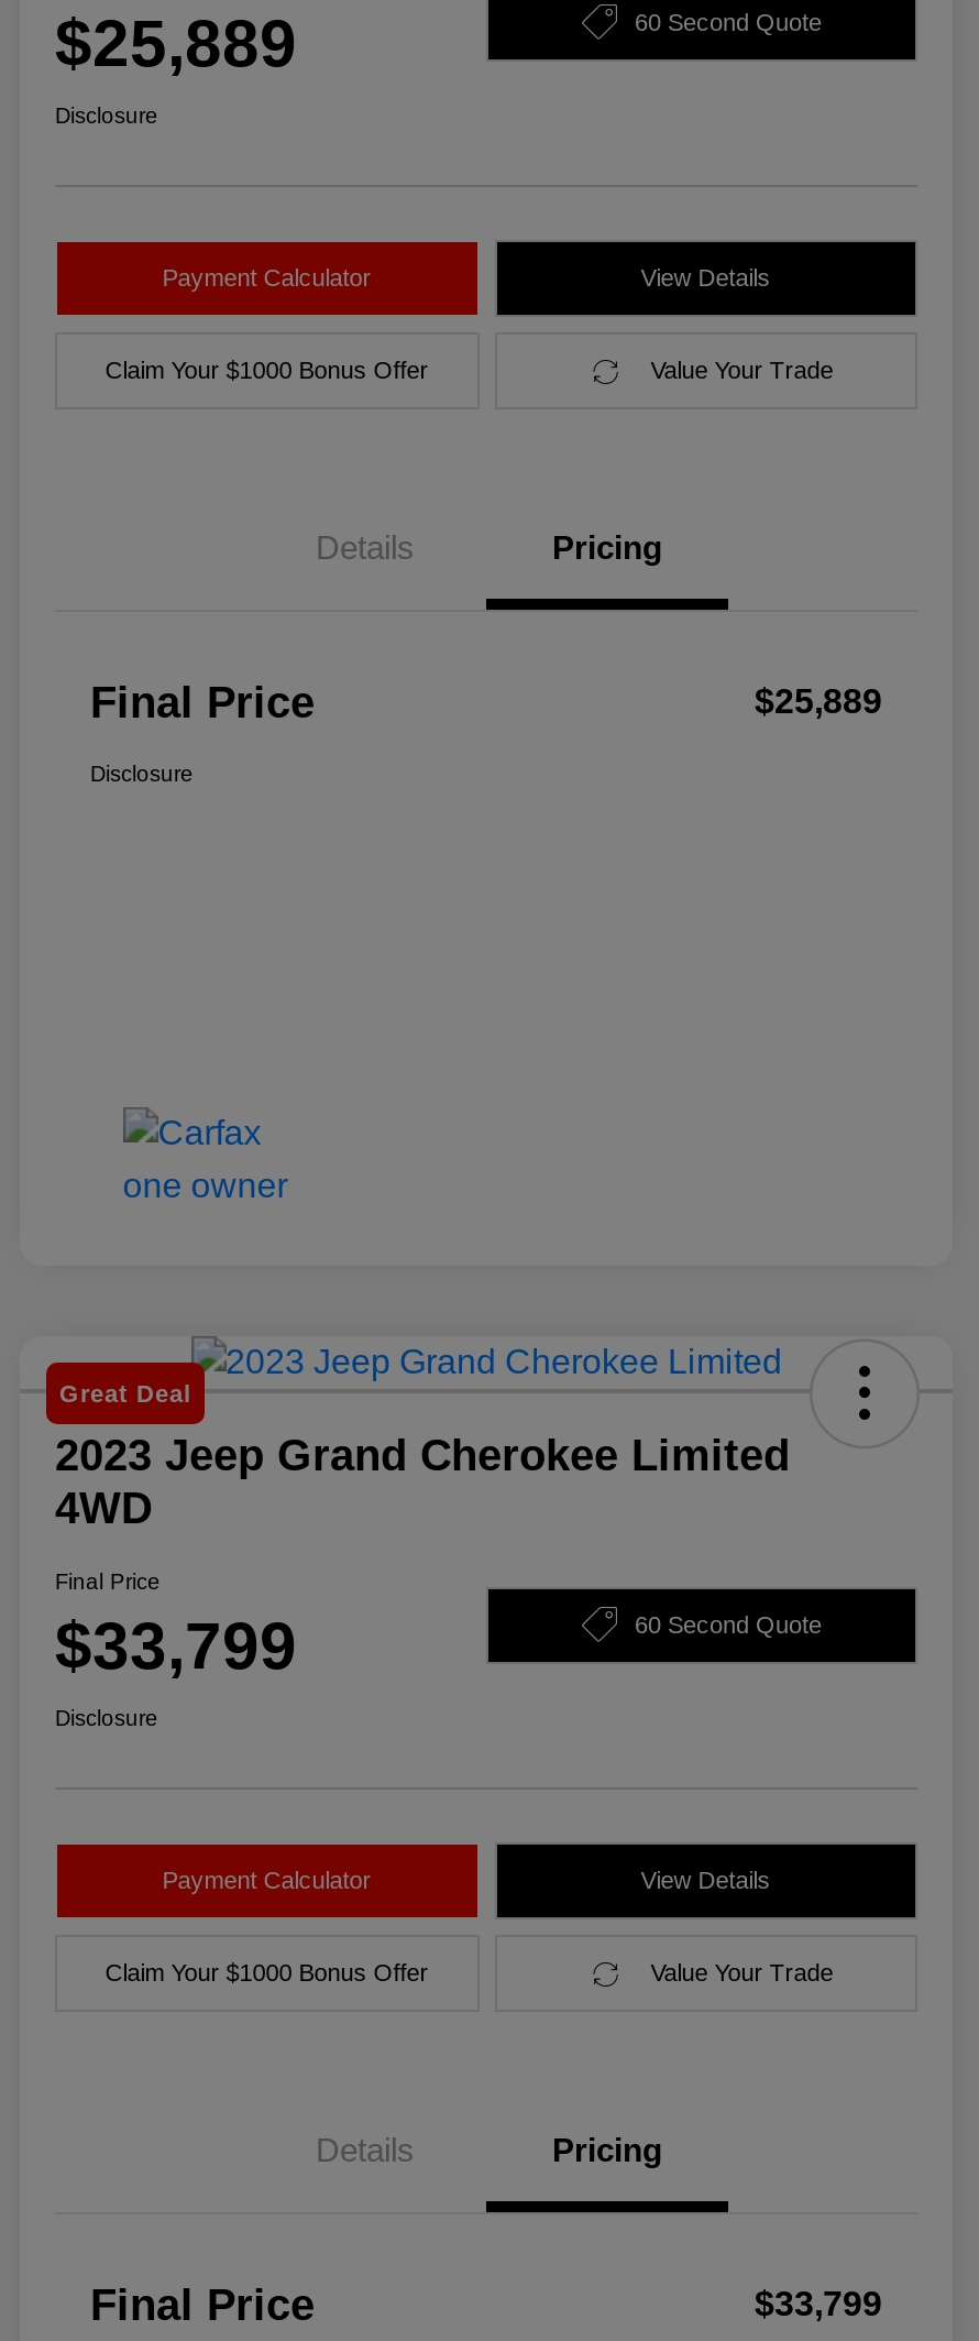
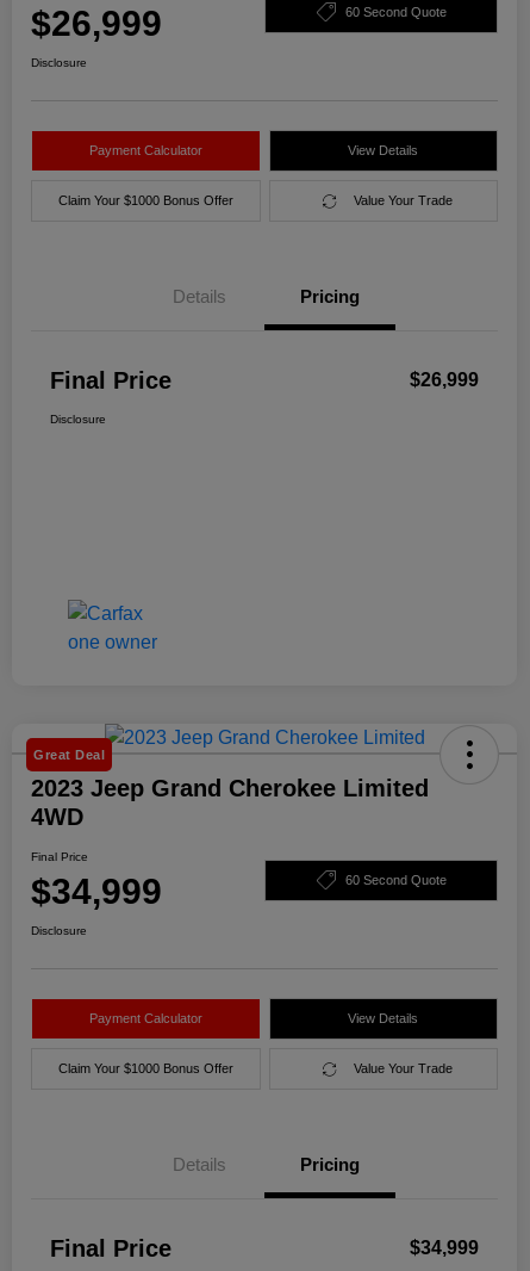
- $25,889
+ $26,999

- $25,889
+ $26,999

- $33,799
+ $34,999

- $33,799
+ $34,999
